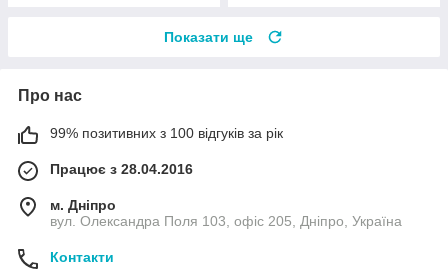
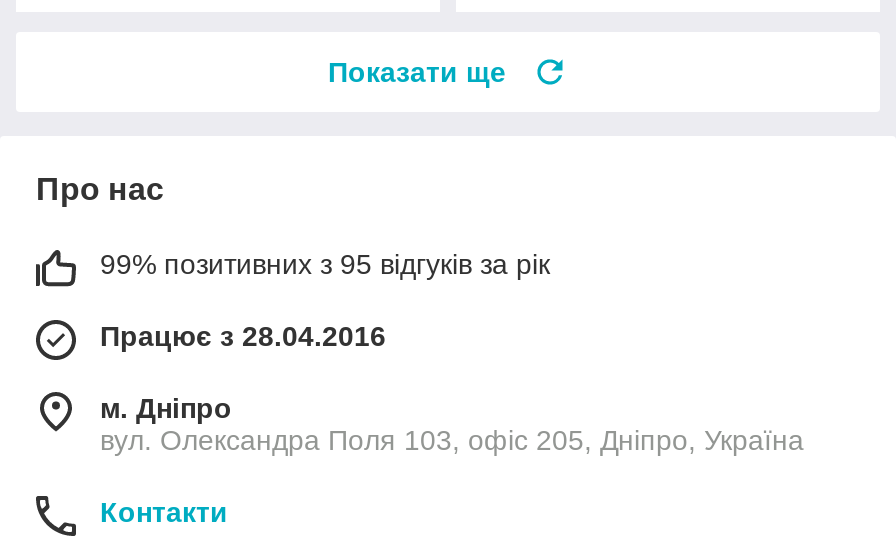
- 99% позитивних з 100 відгуків за рік
+ 99% позитивних з 95 відгуків за рік
